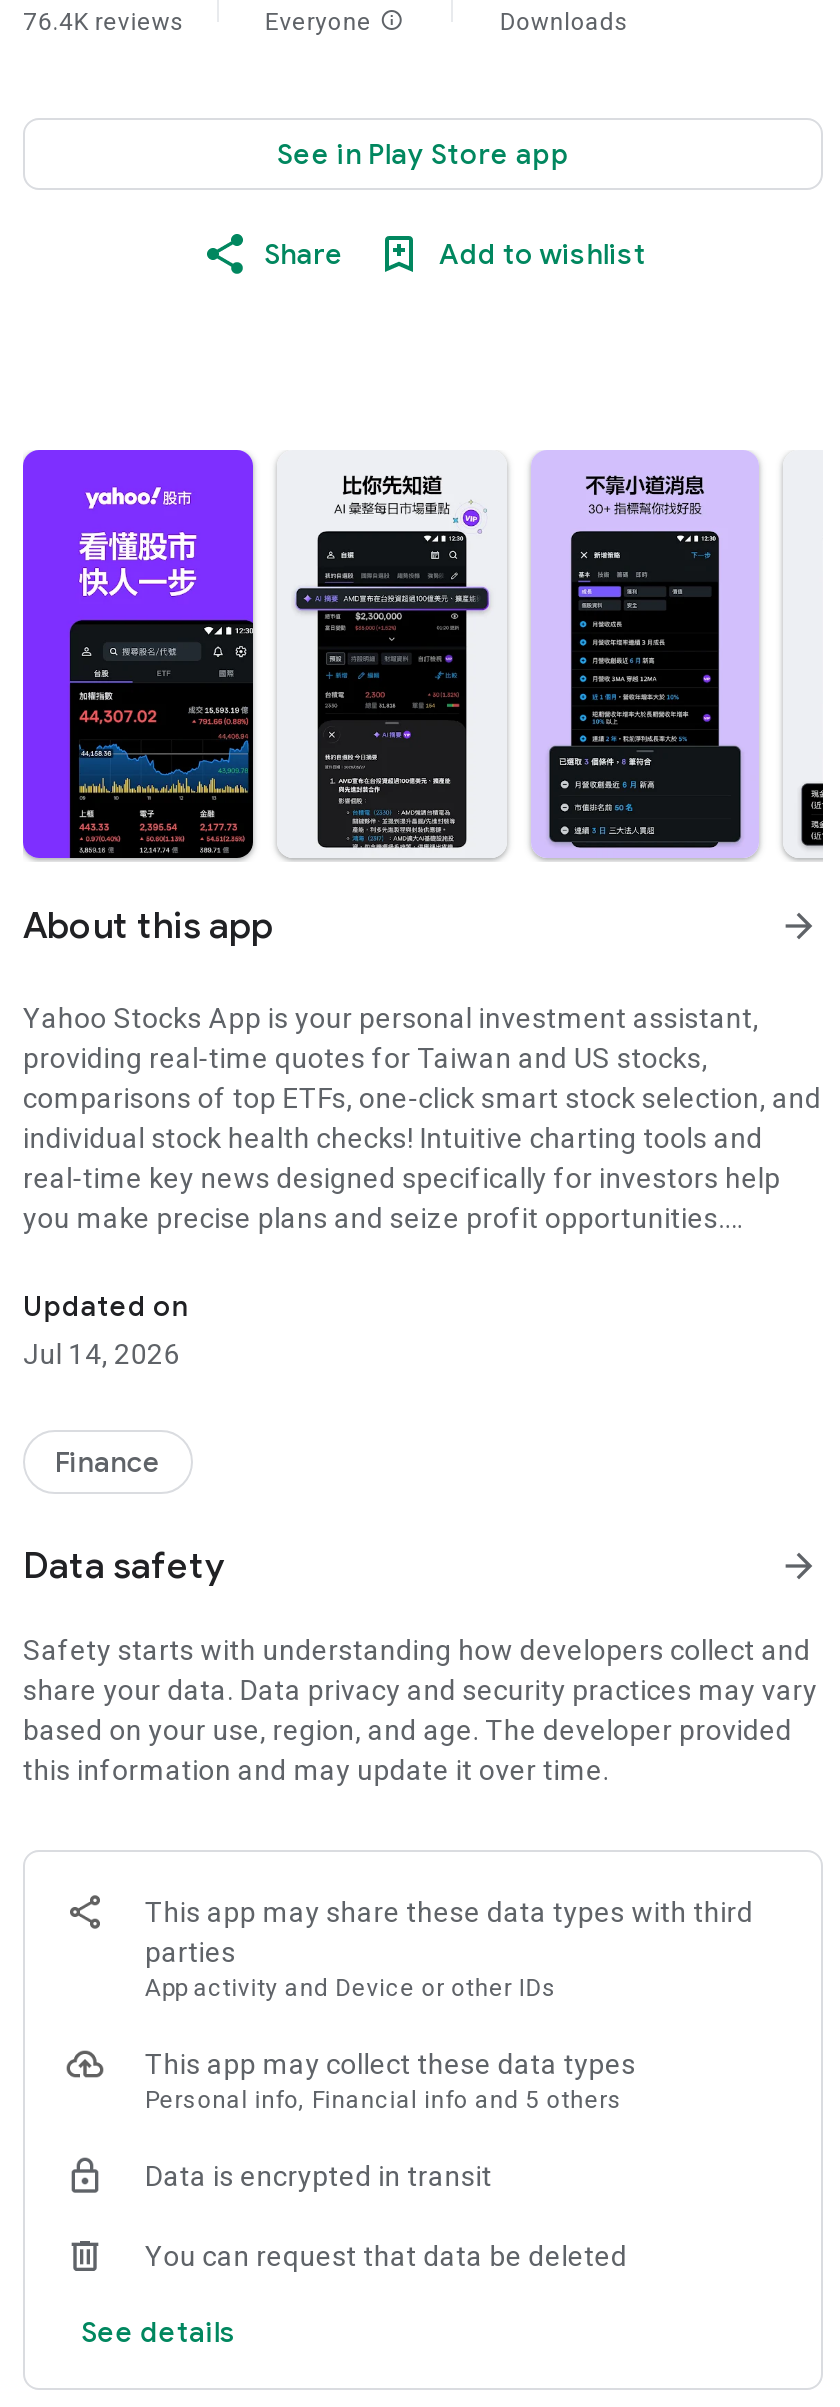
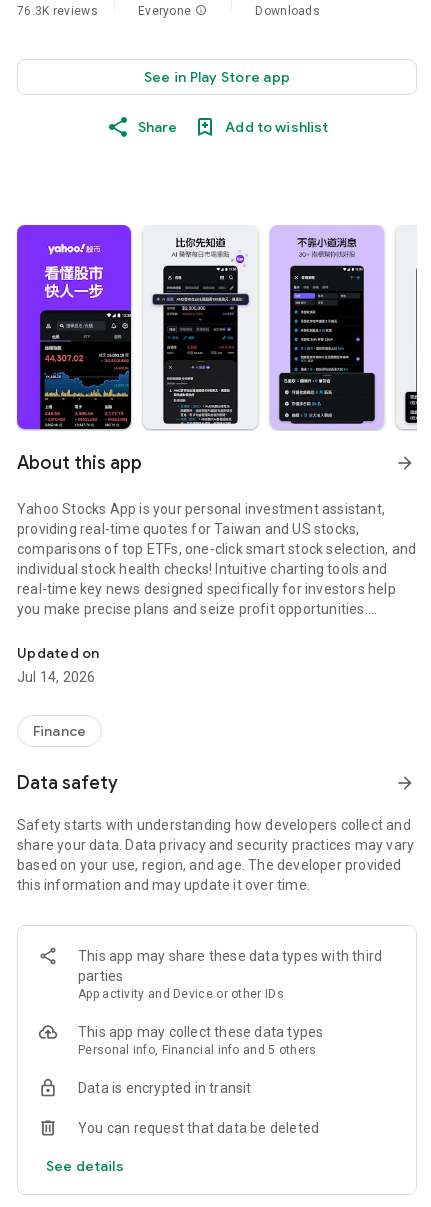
- 76.4K reviews
+ 76.3K reviews
